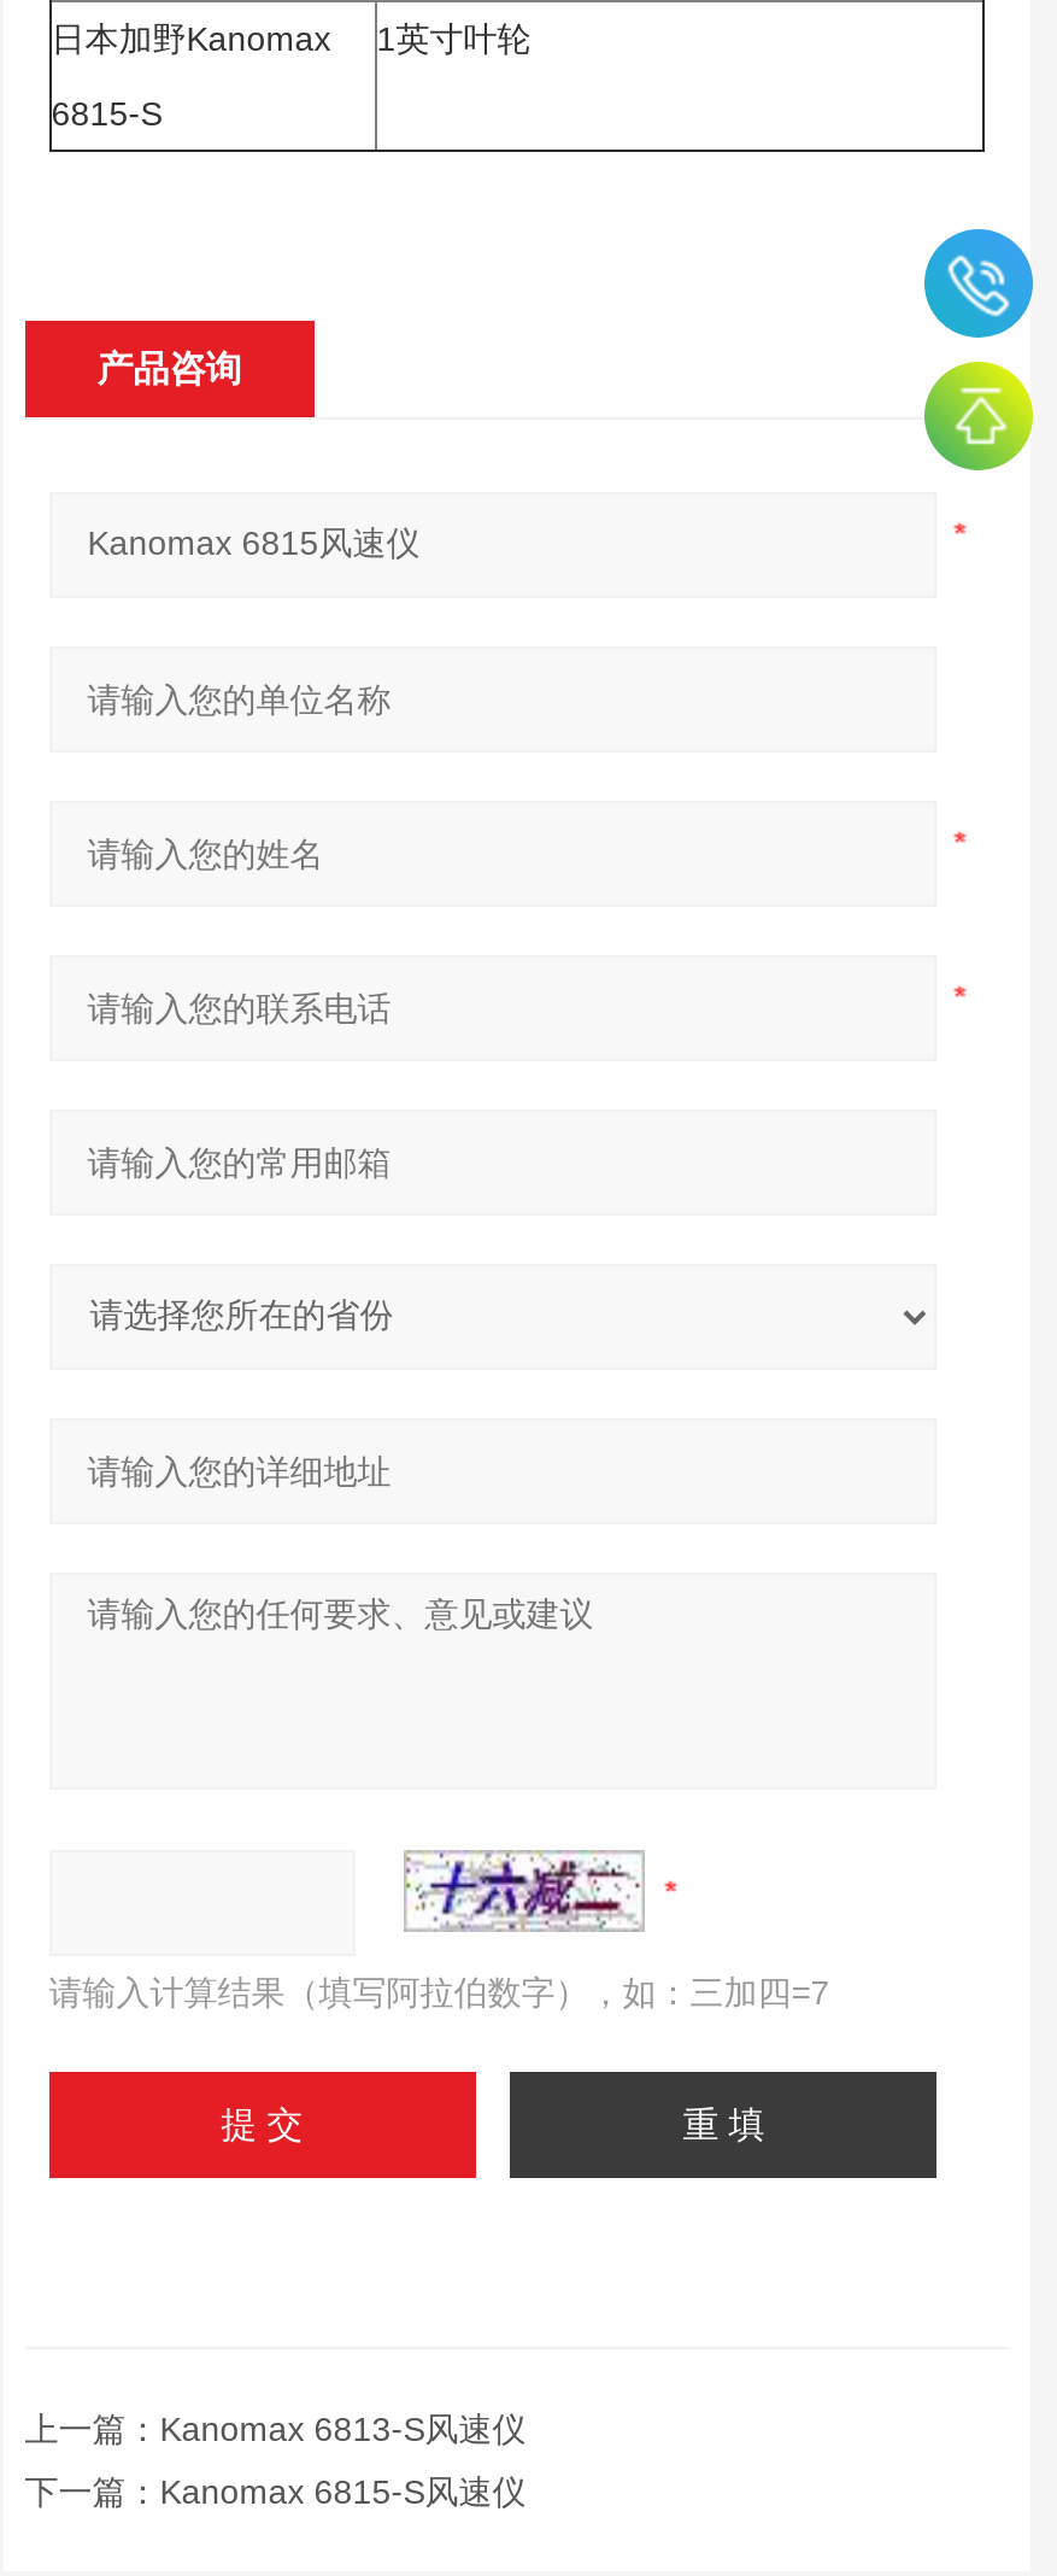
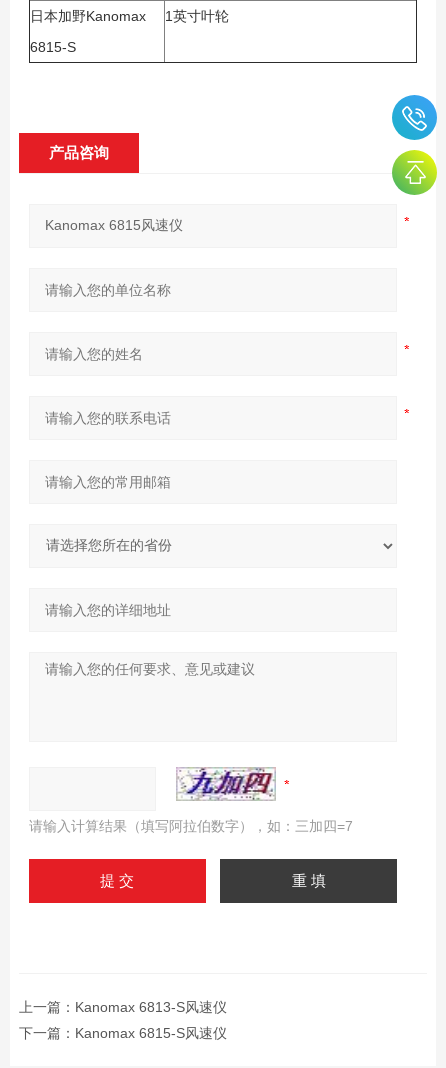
- [image]
+ [image]
